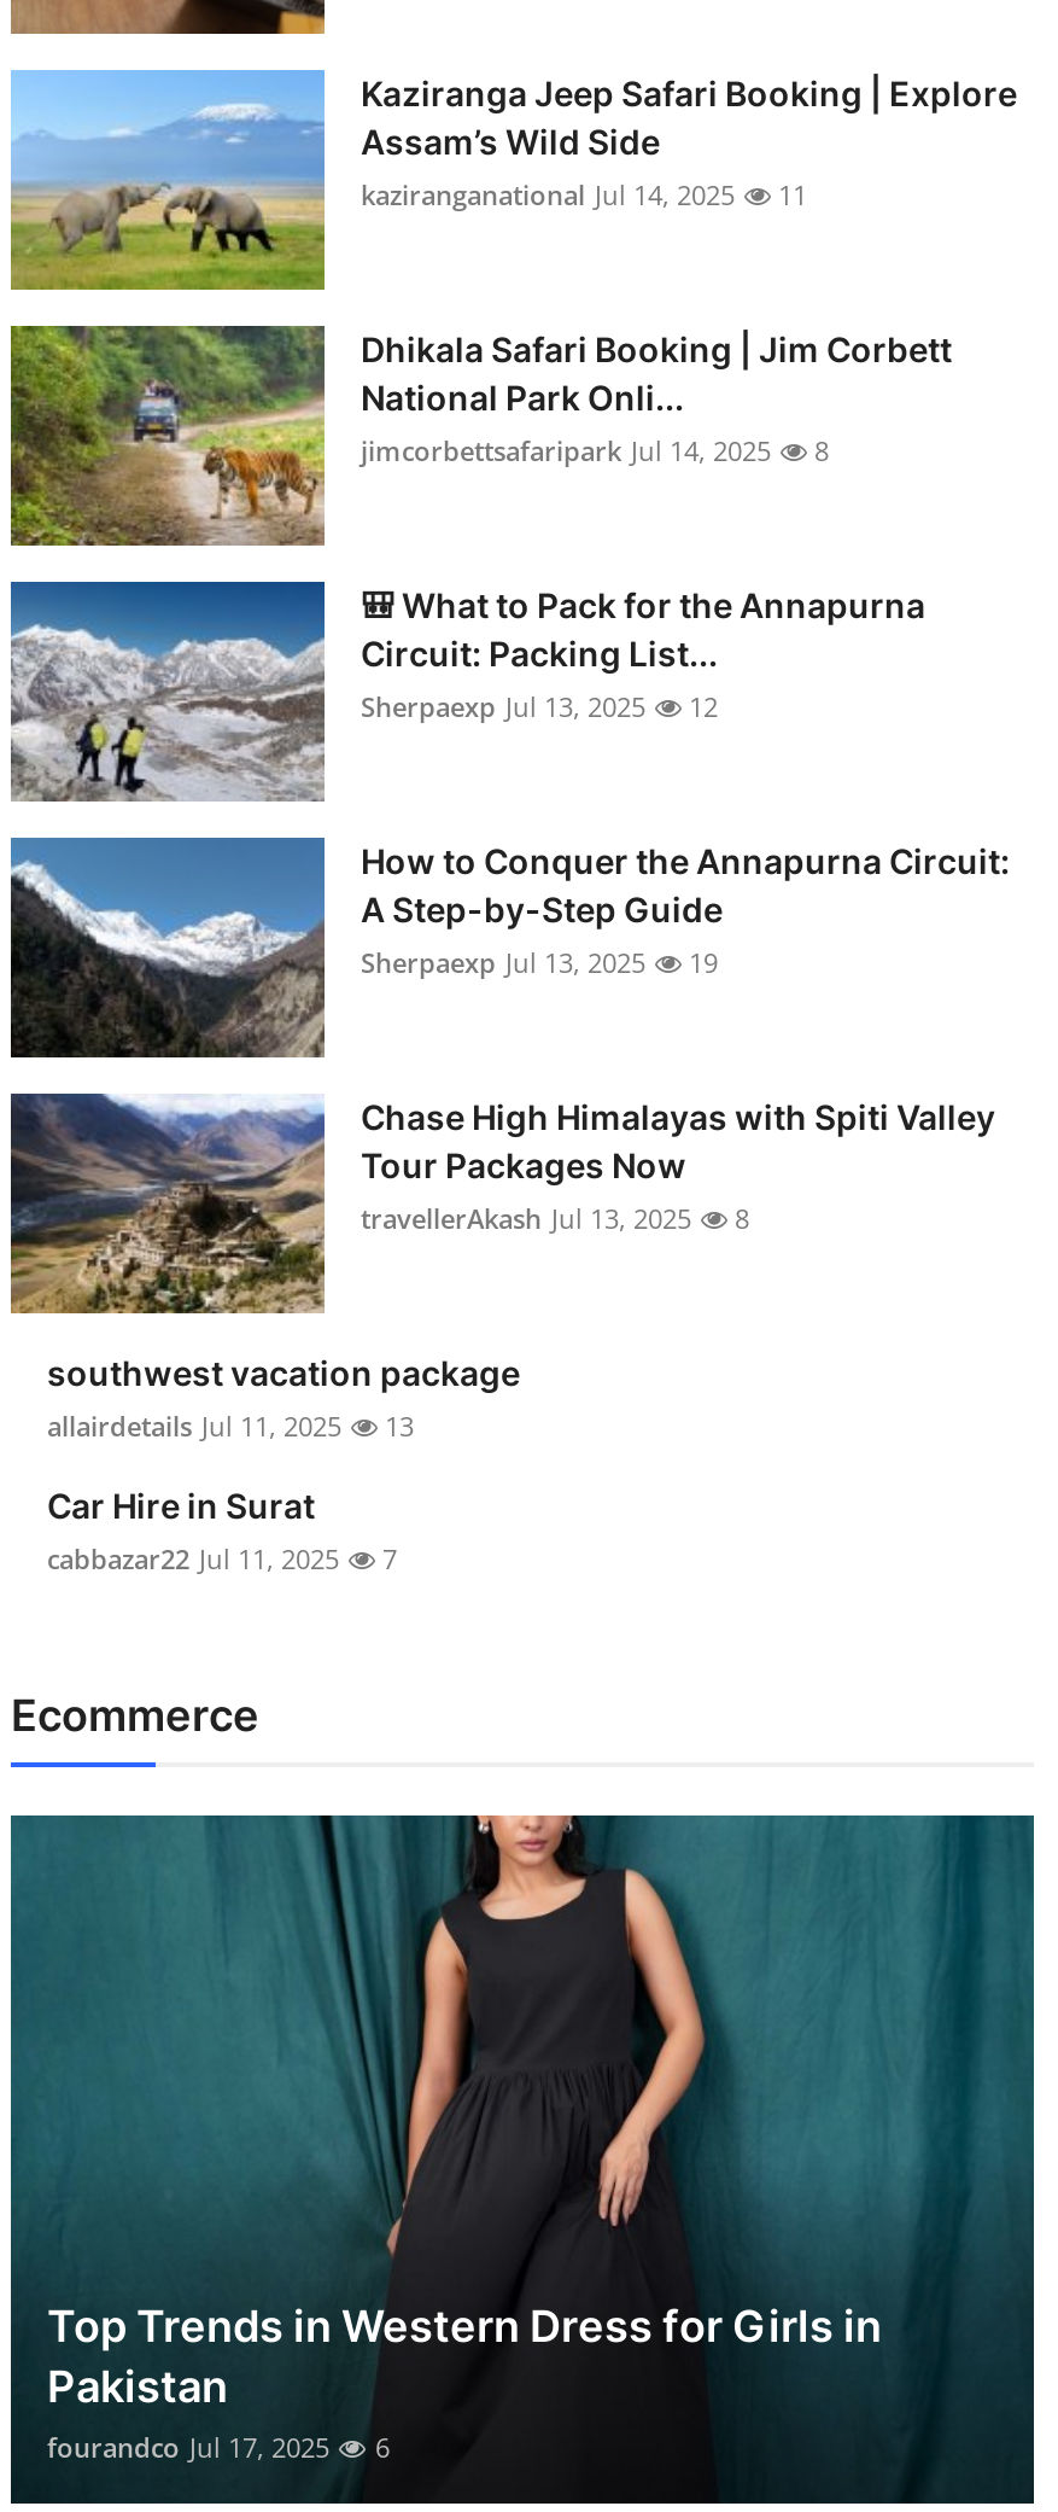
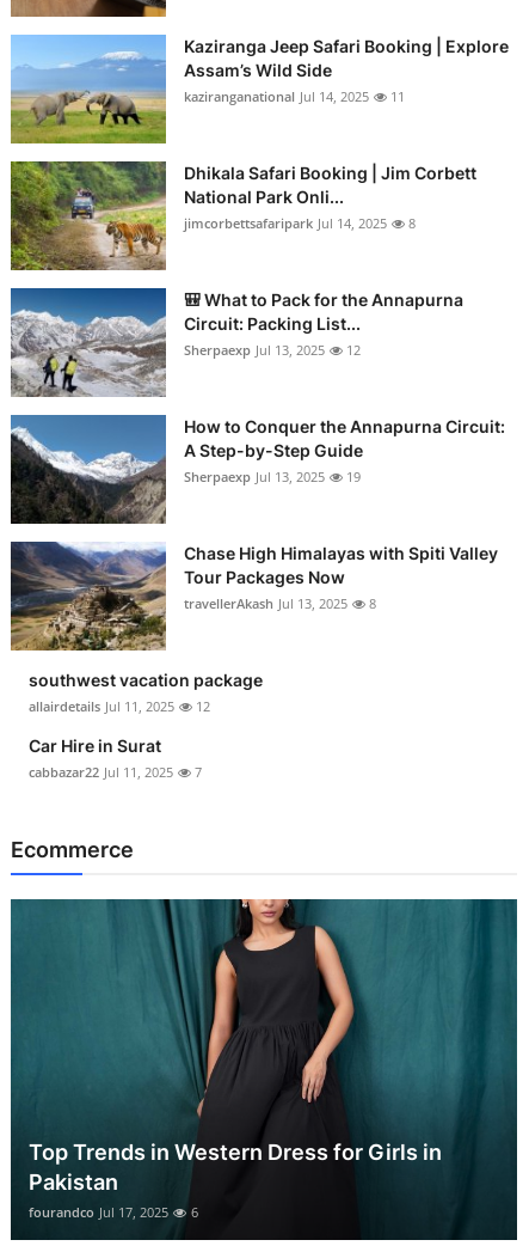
- allairdetails Jul 11, 2025 13
+ allairdetails Jul 11, 2025 12
